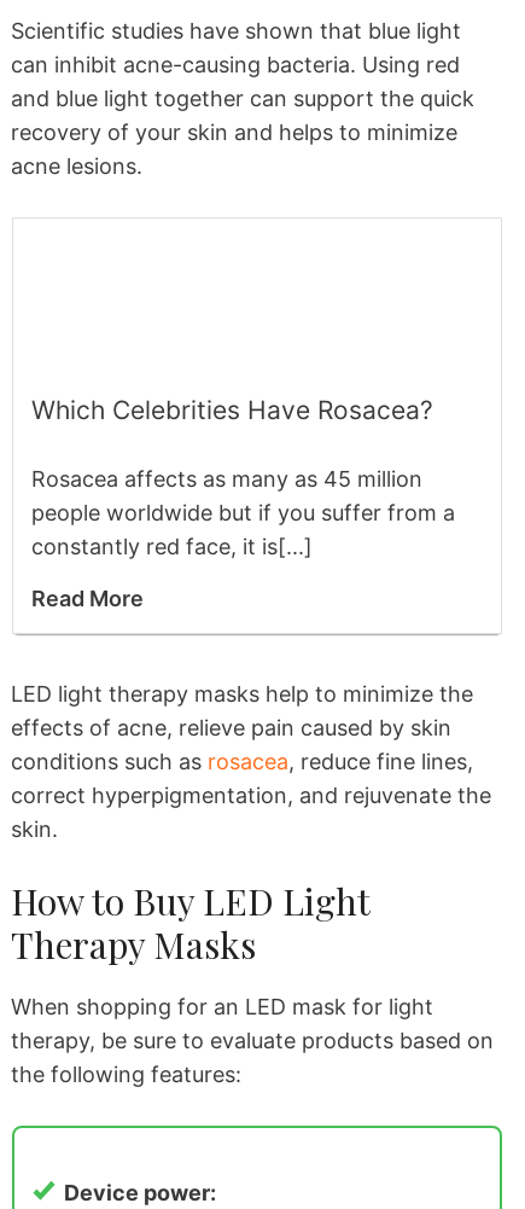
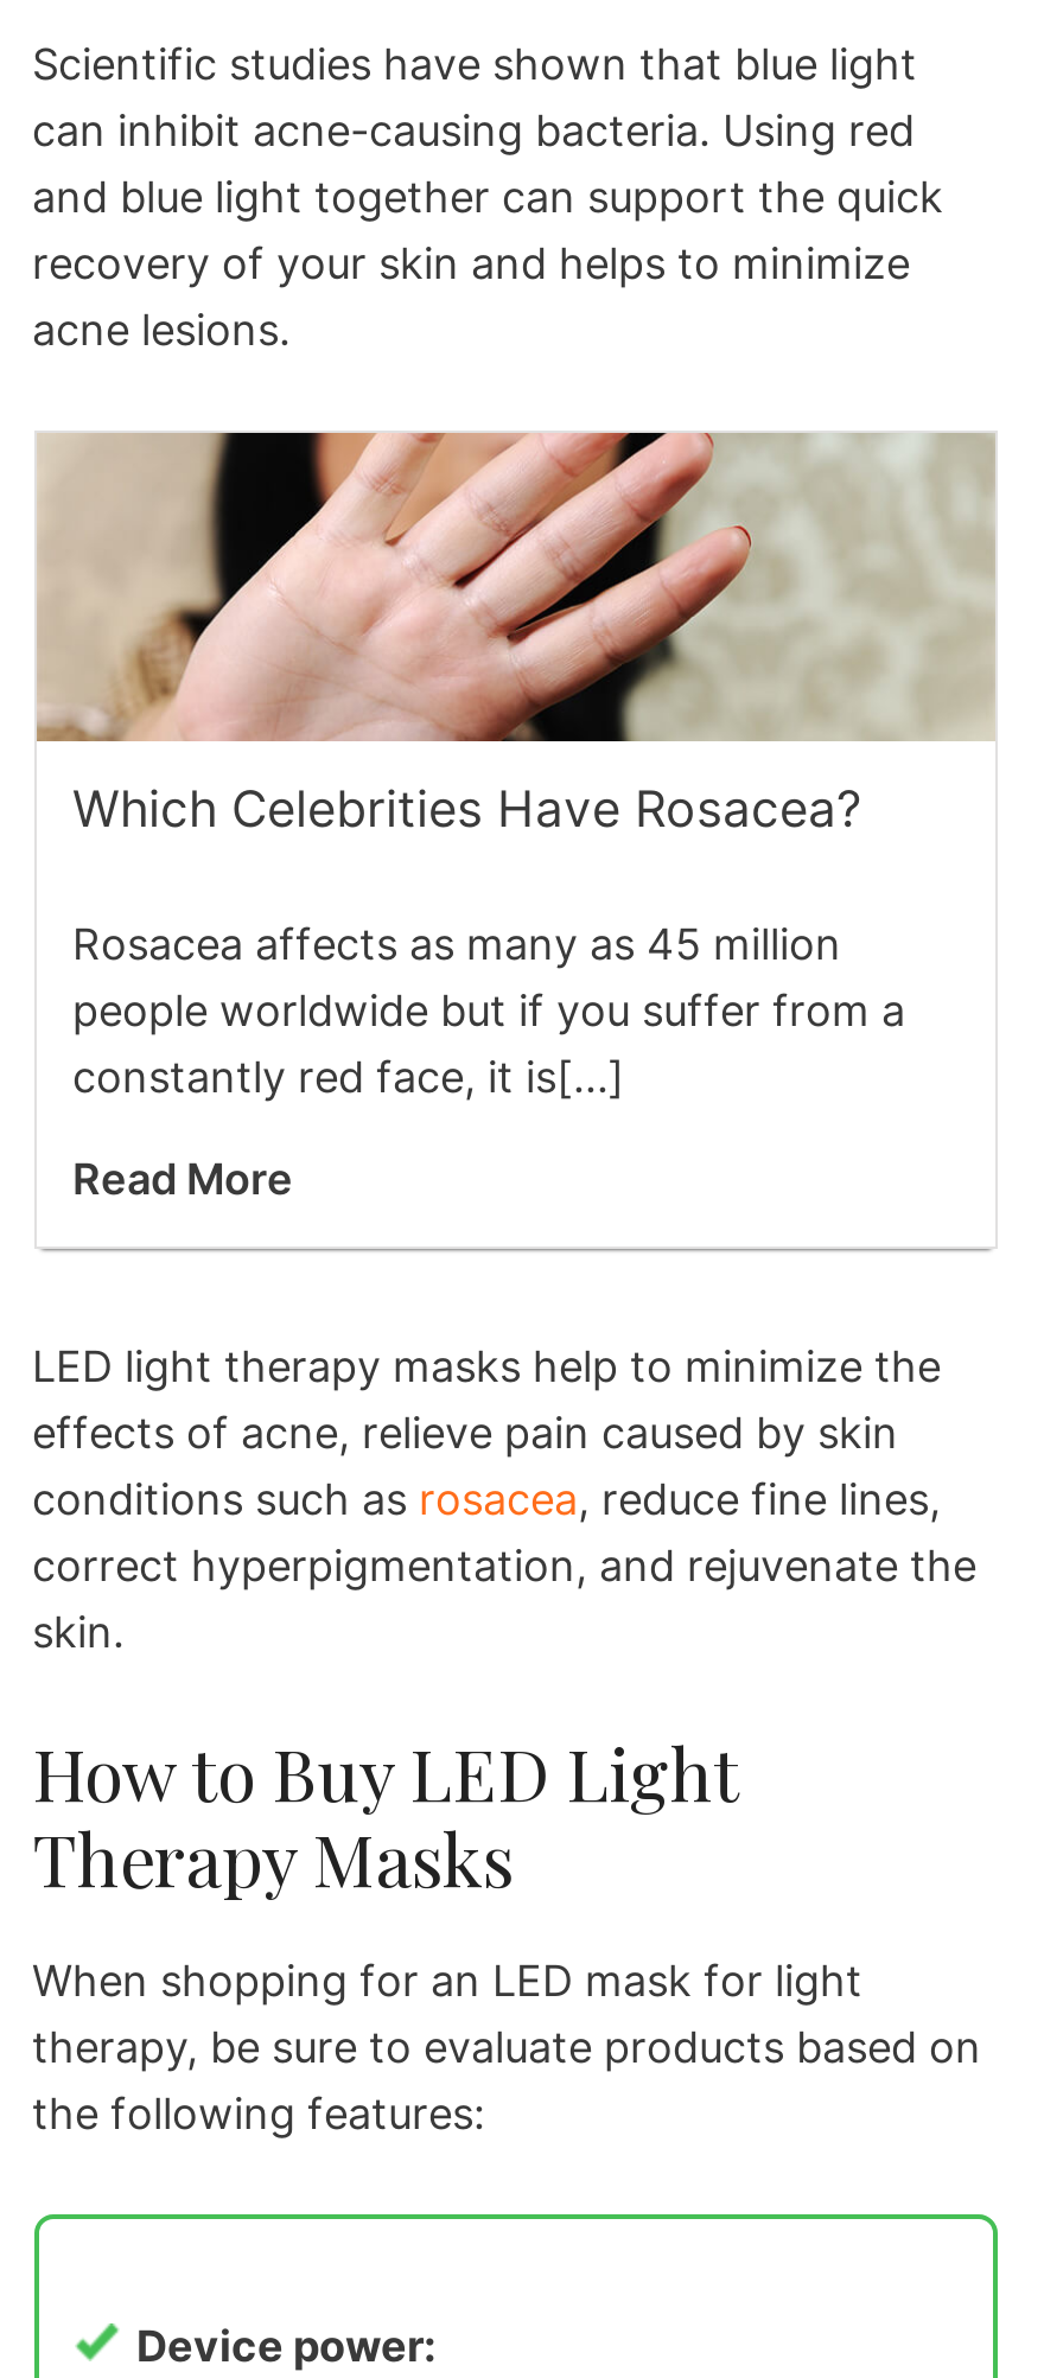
+ [image]
